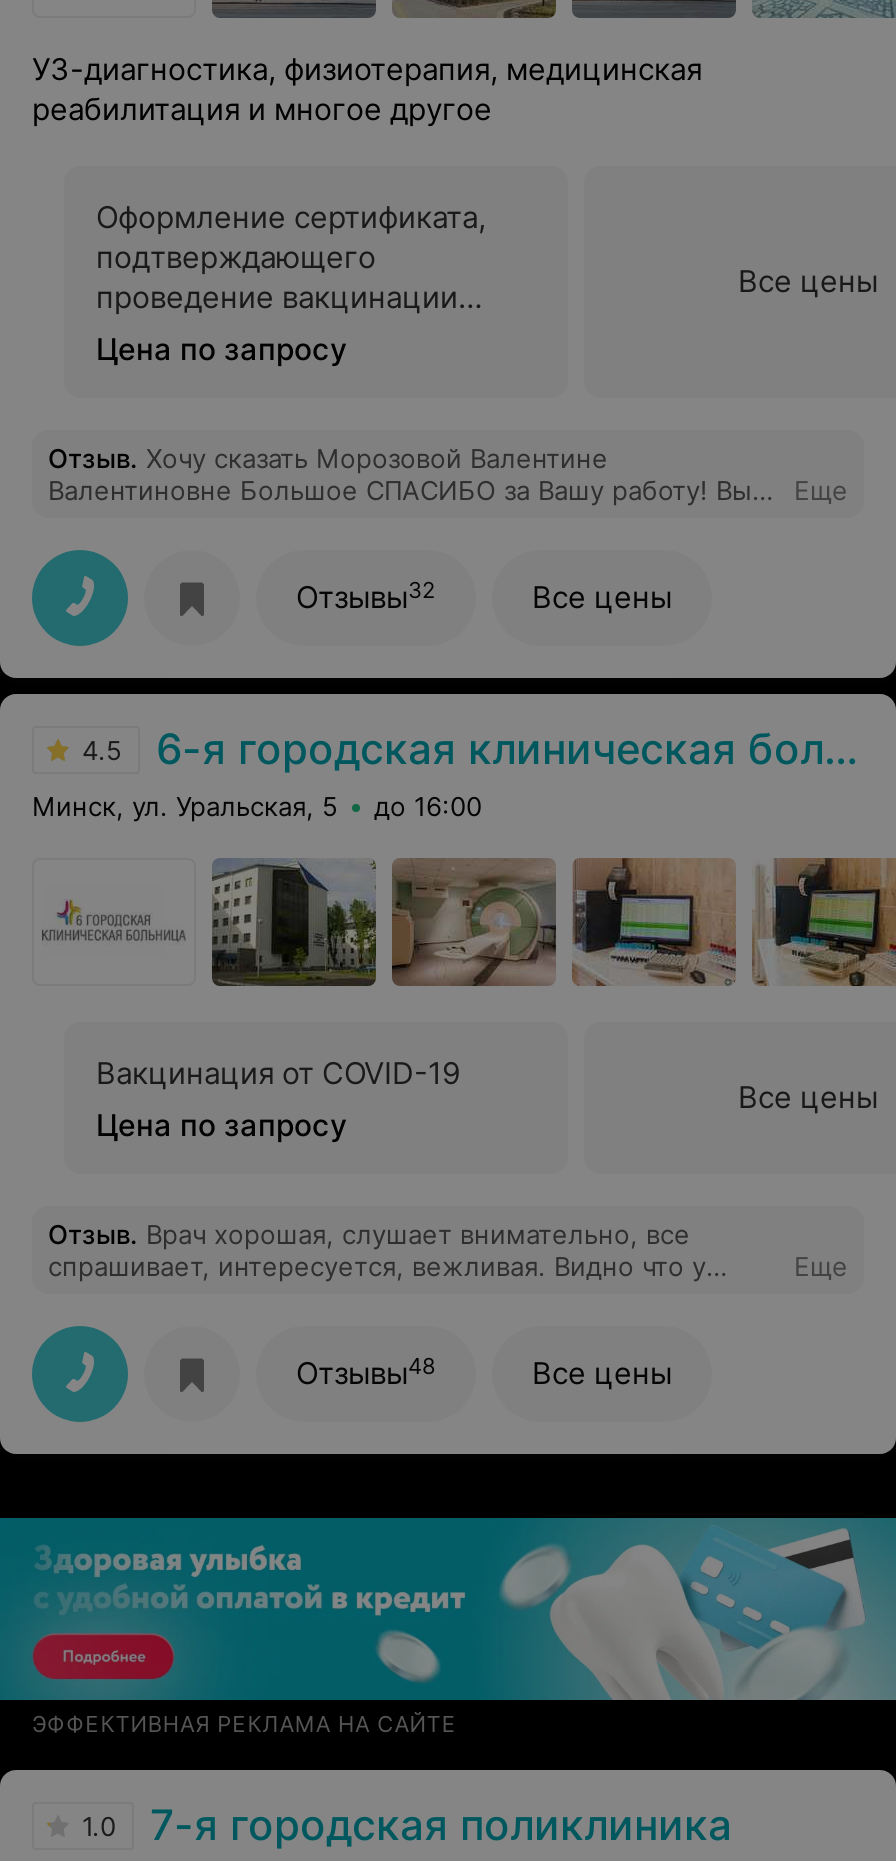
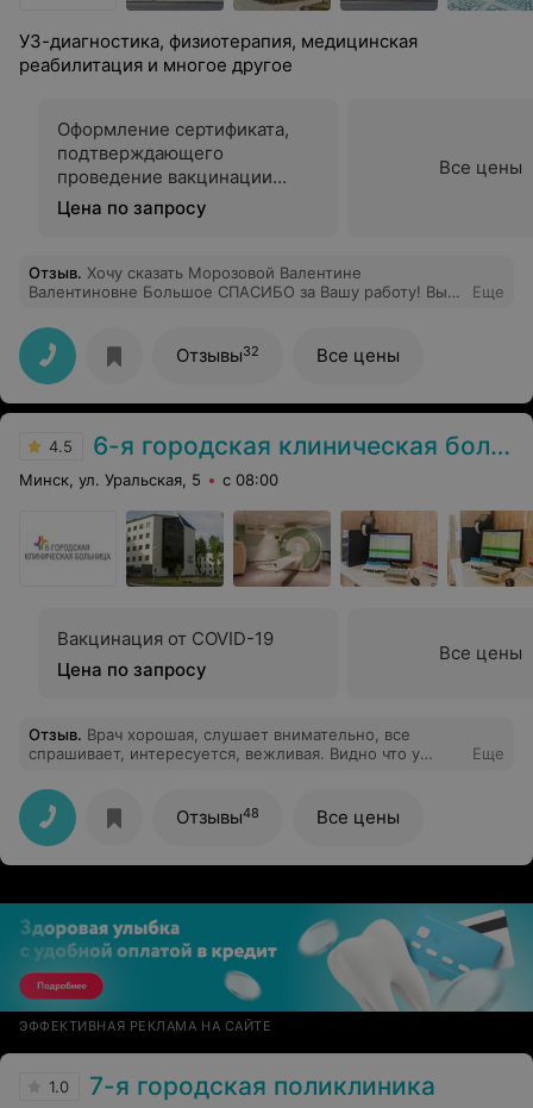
- Минск, ул. Уральская, 5 до 16:00
+ Минск, ул. Уральская, 5 с 08:00
